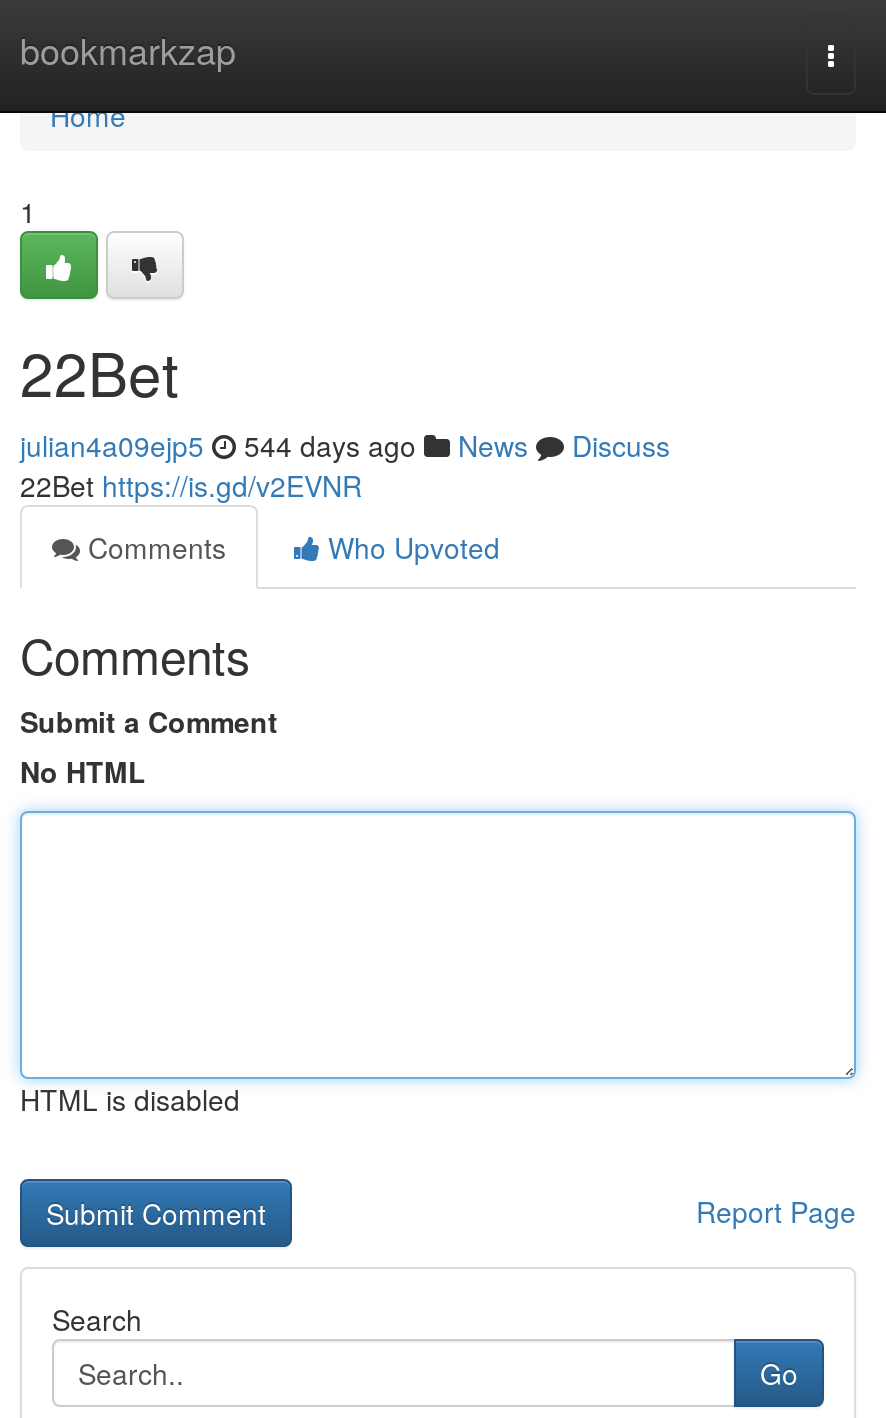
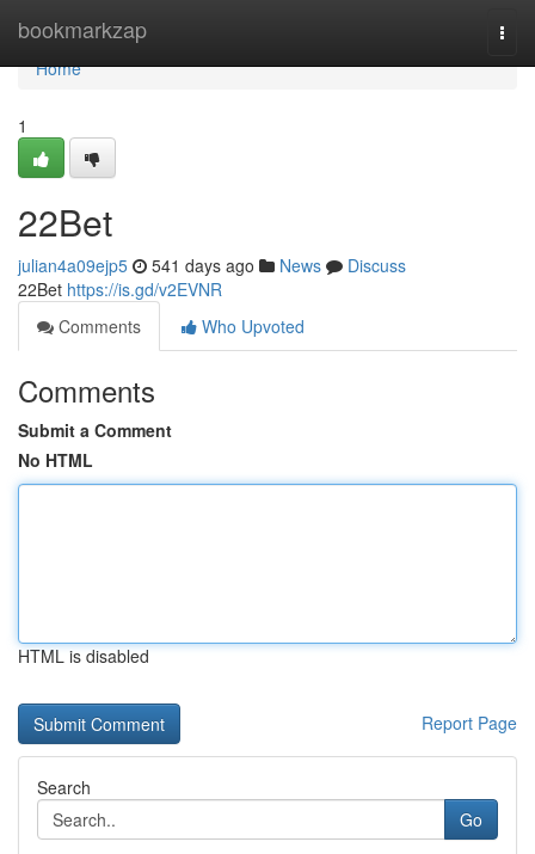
- julian4a09ejp5 544 days ago News Discuss
+ julian4a09ejp5 541 days ago News Discuss
